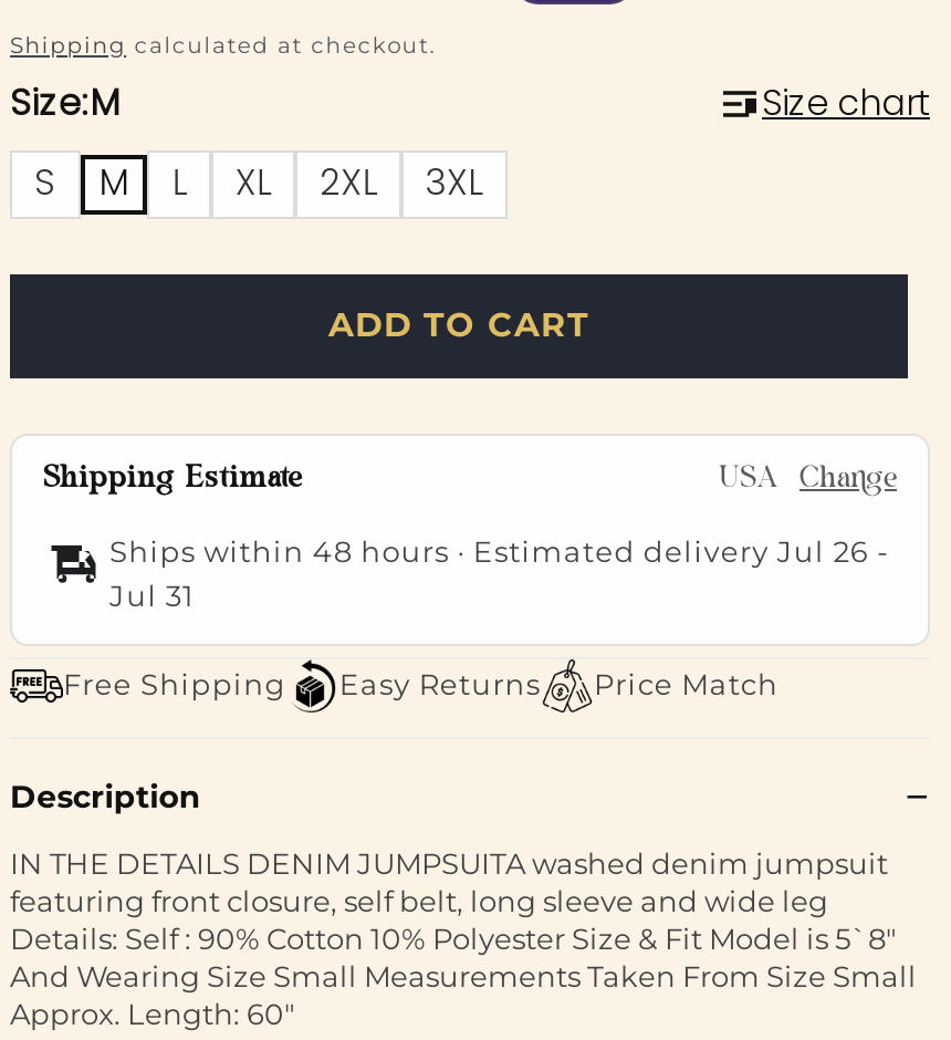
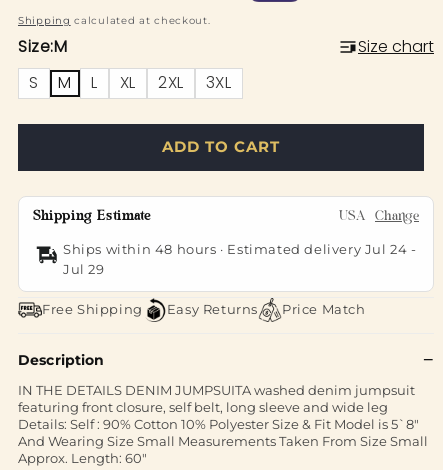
- Ships within 48 hours · Estimated delivery Jul 26 -
+ Ships within 48 hours · Estimated delivery Jul 24 -

- Jul 31
+ Jul 29
